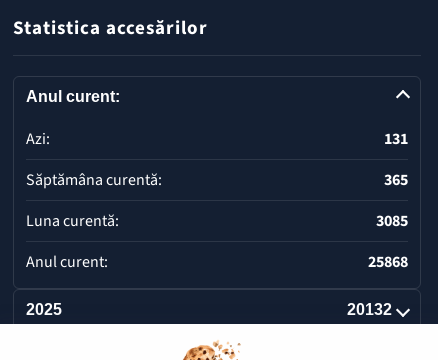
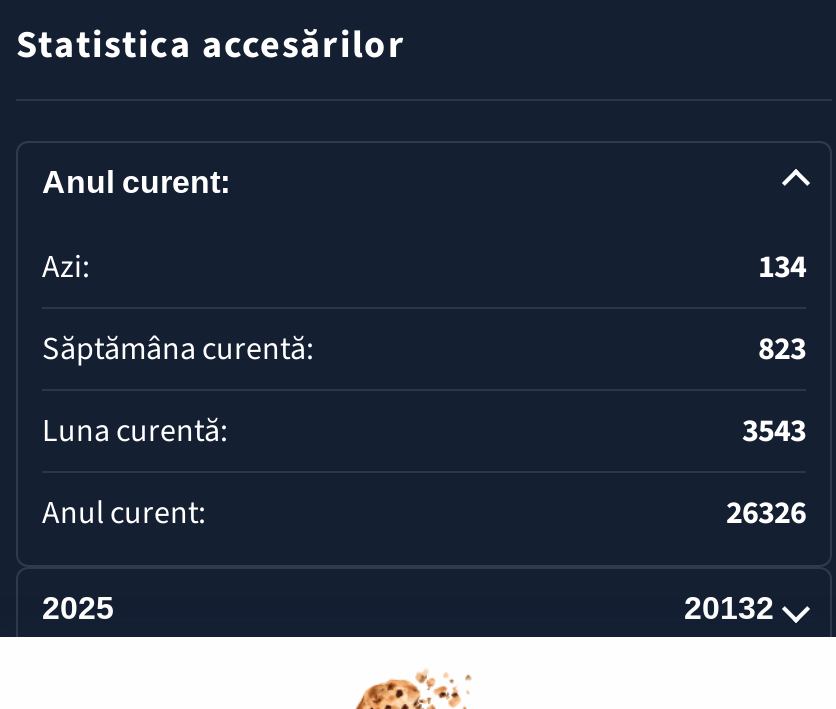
- 131
+ 134

- 365
+ 823

- 3085
+ 3543

- 25868
+ 26326
